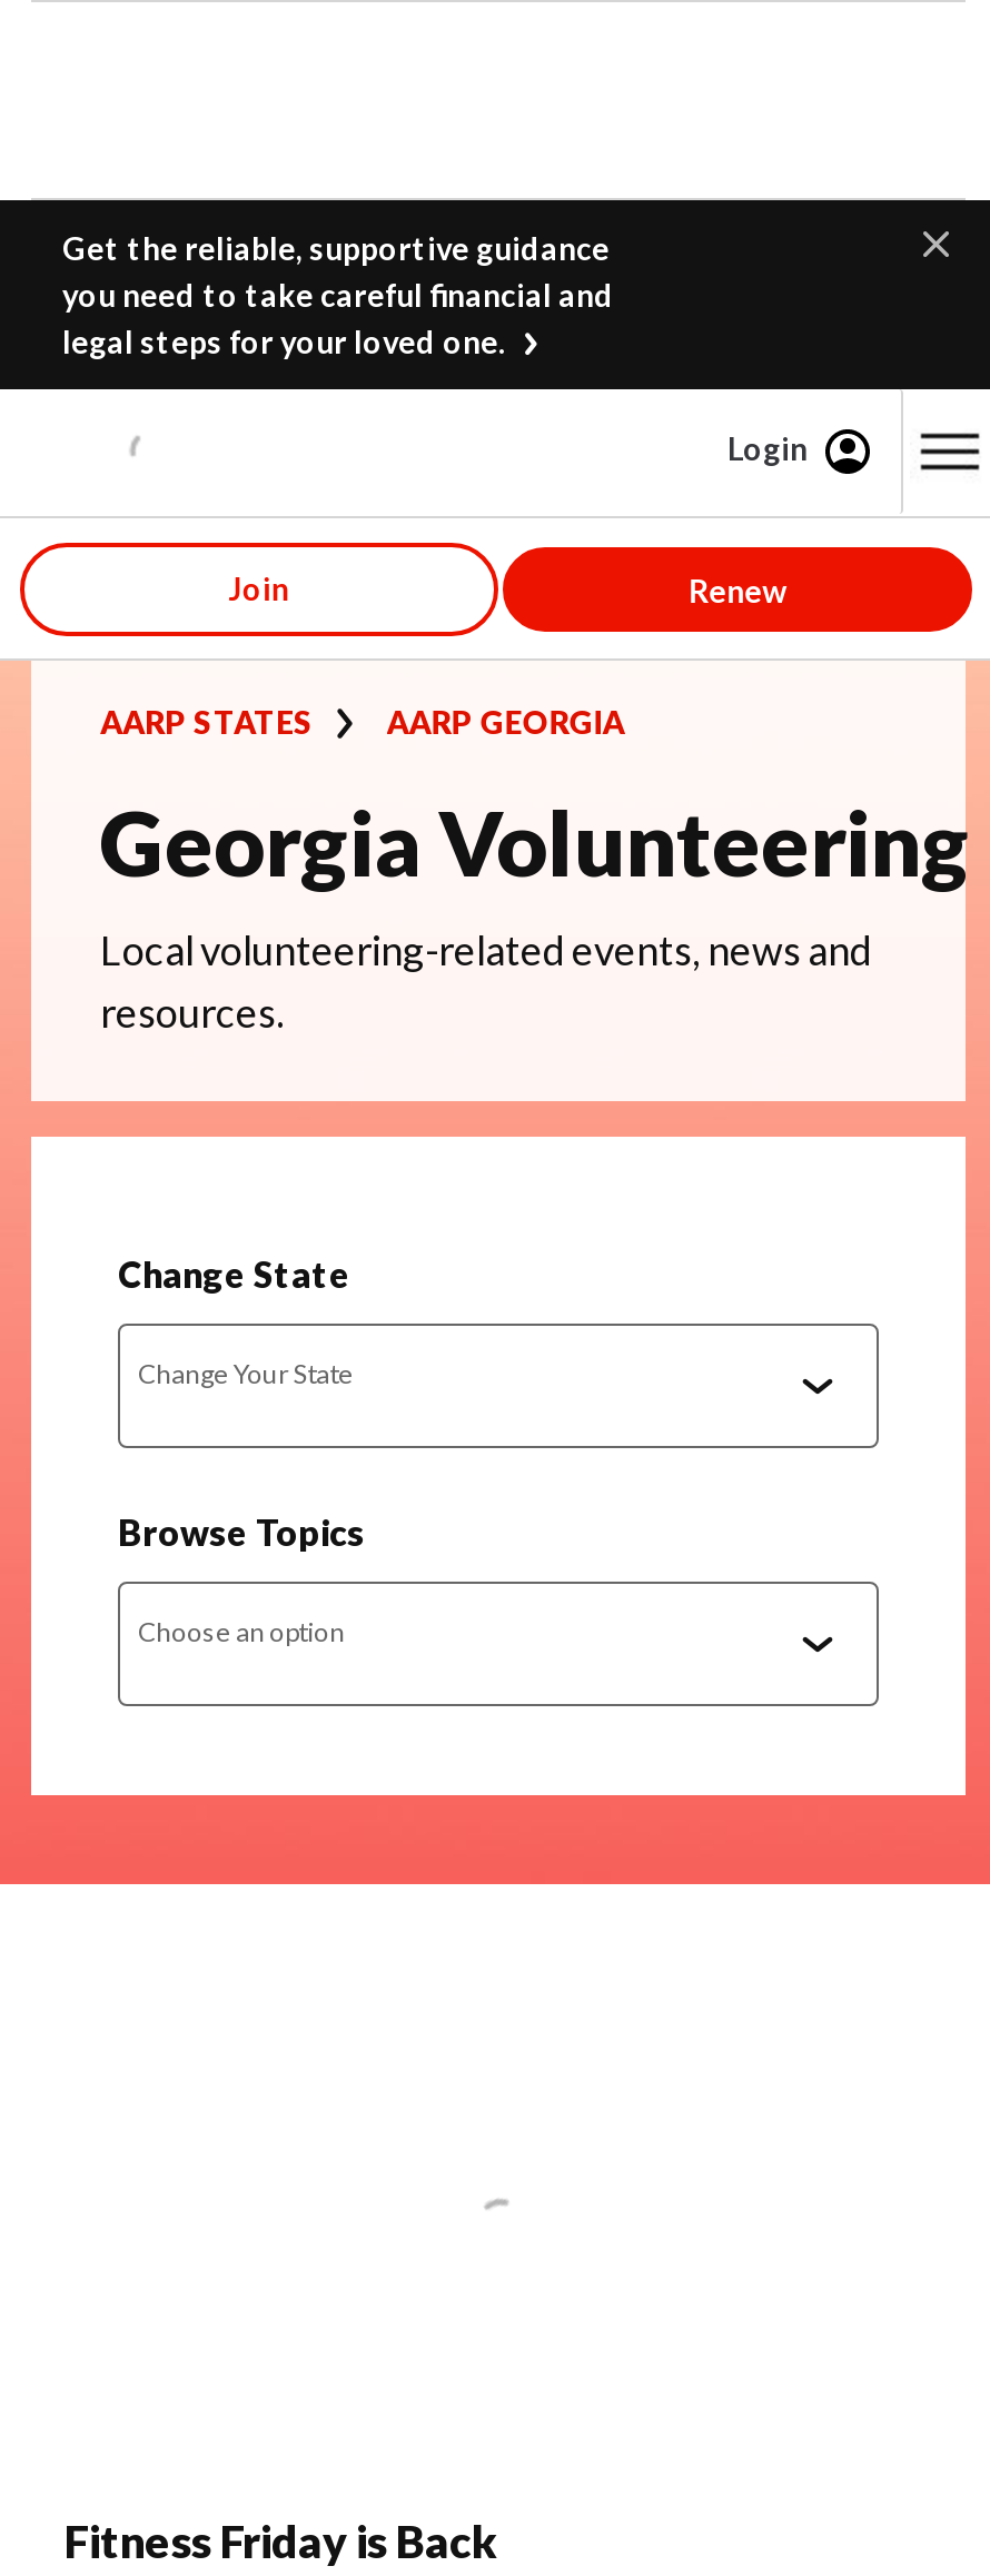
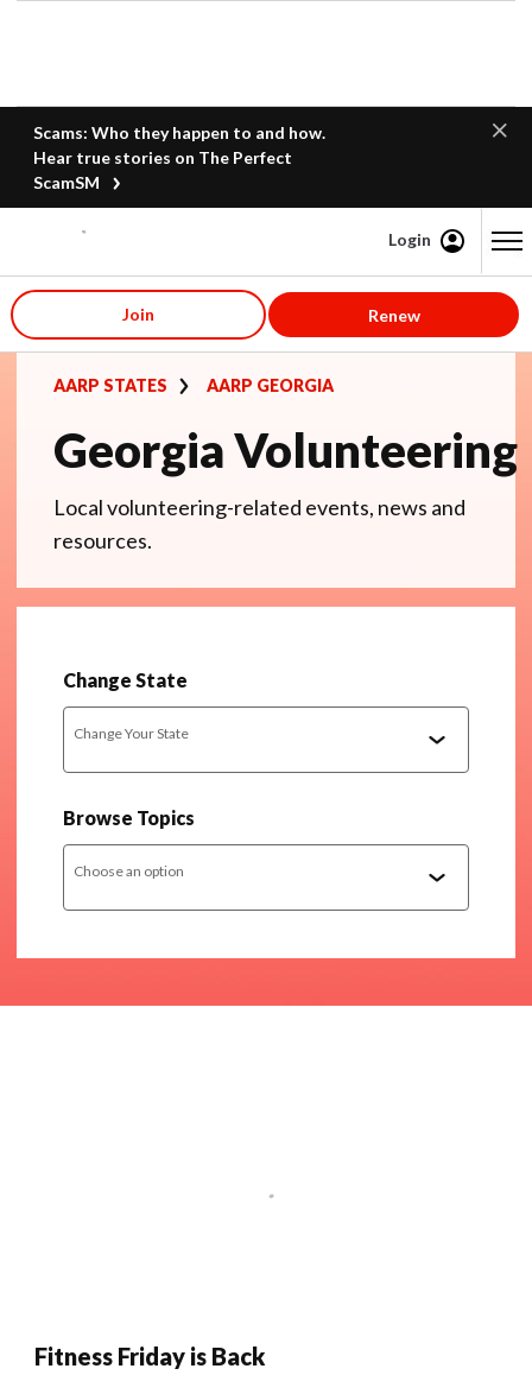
- Get the reliable, supportive guidance
- you need to take careful financial and
- legal steps for your loved one.
+ Scams: Who they happen to and how.
+ Hear true stories on The Perfect
+ ScamSM
